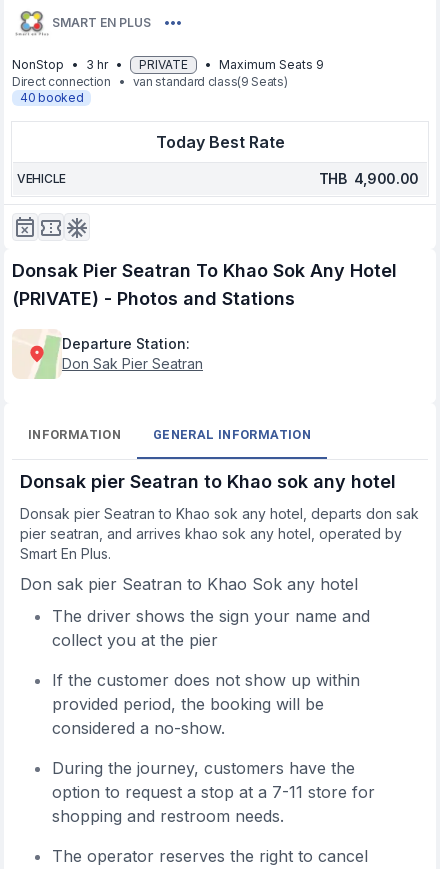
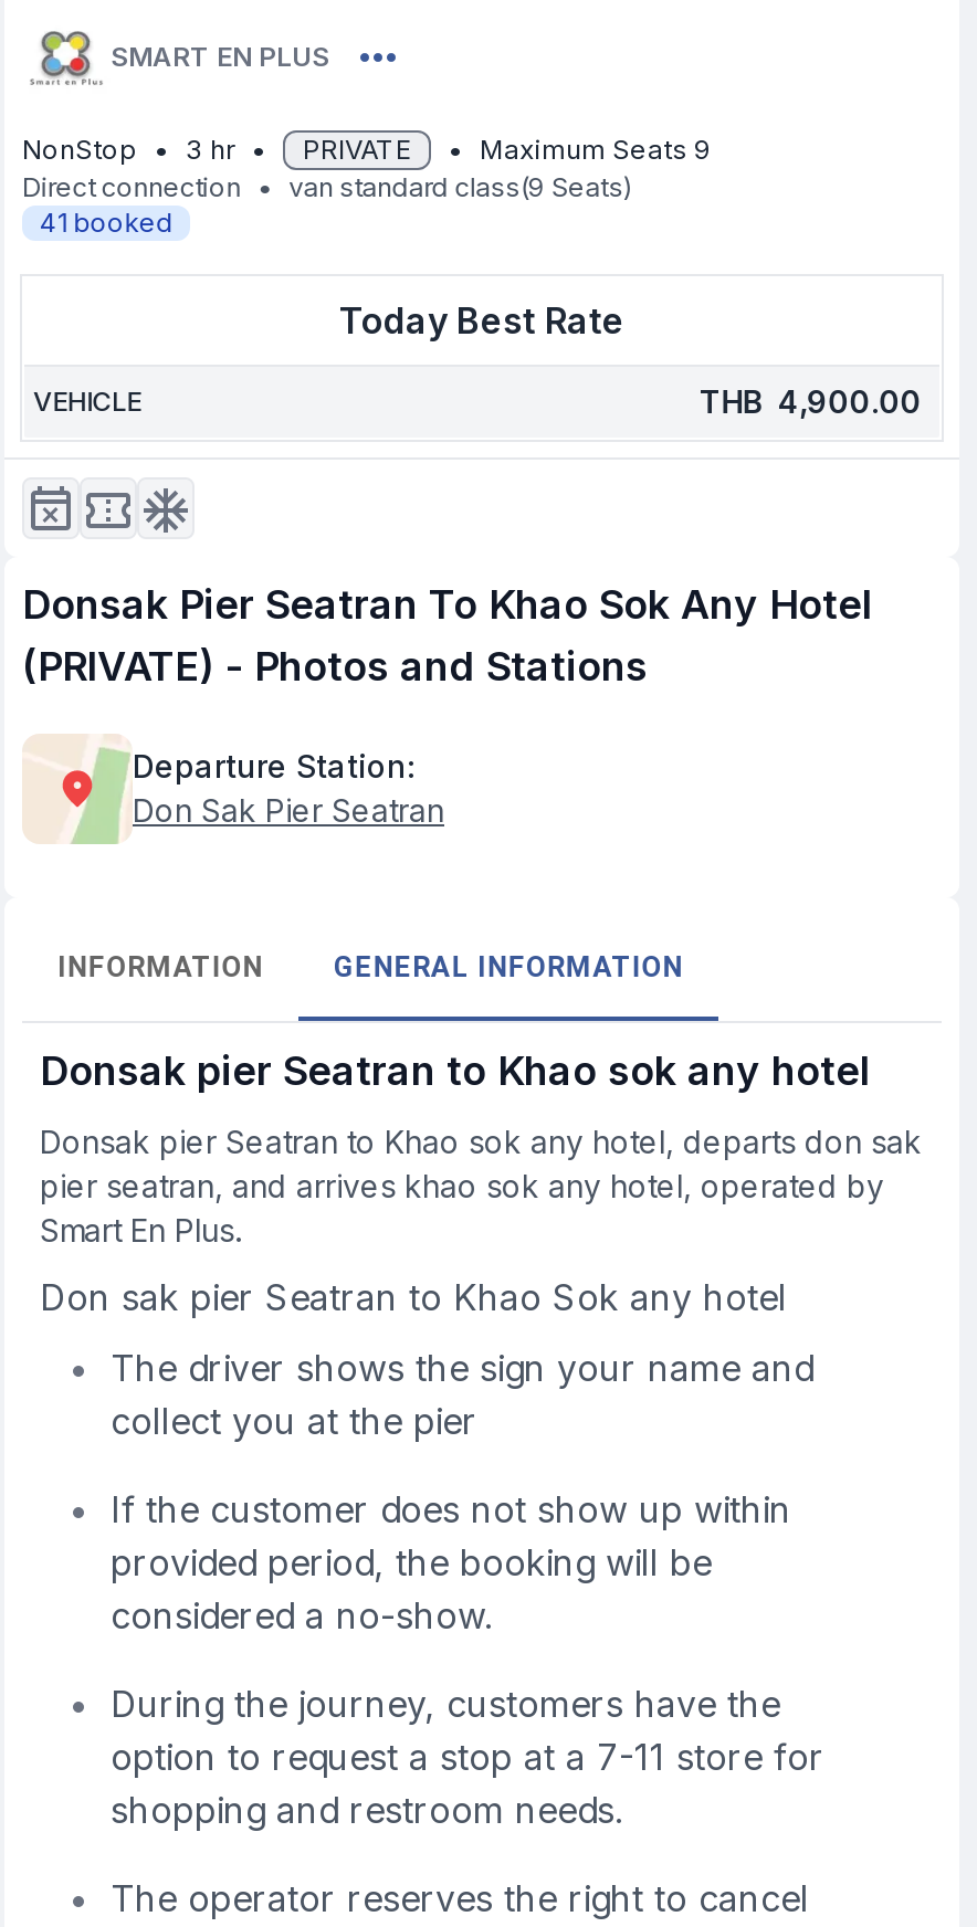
- 40 booked
+ 41 booked
